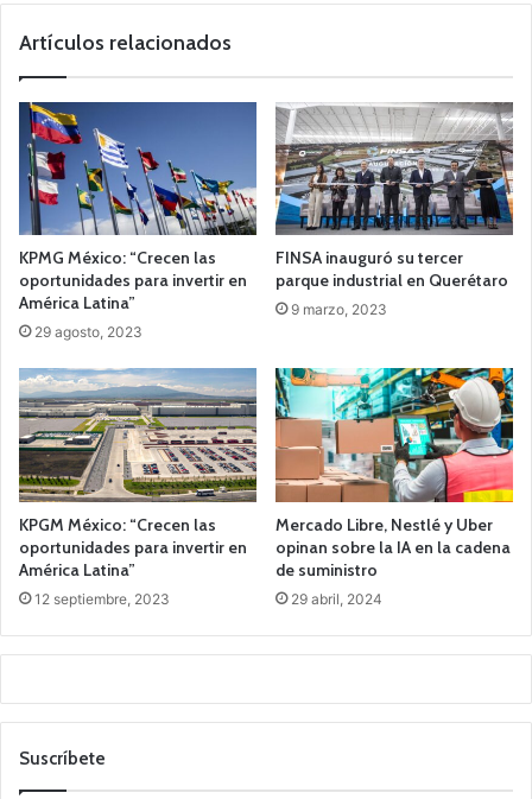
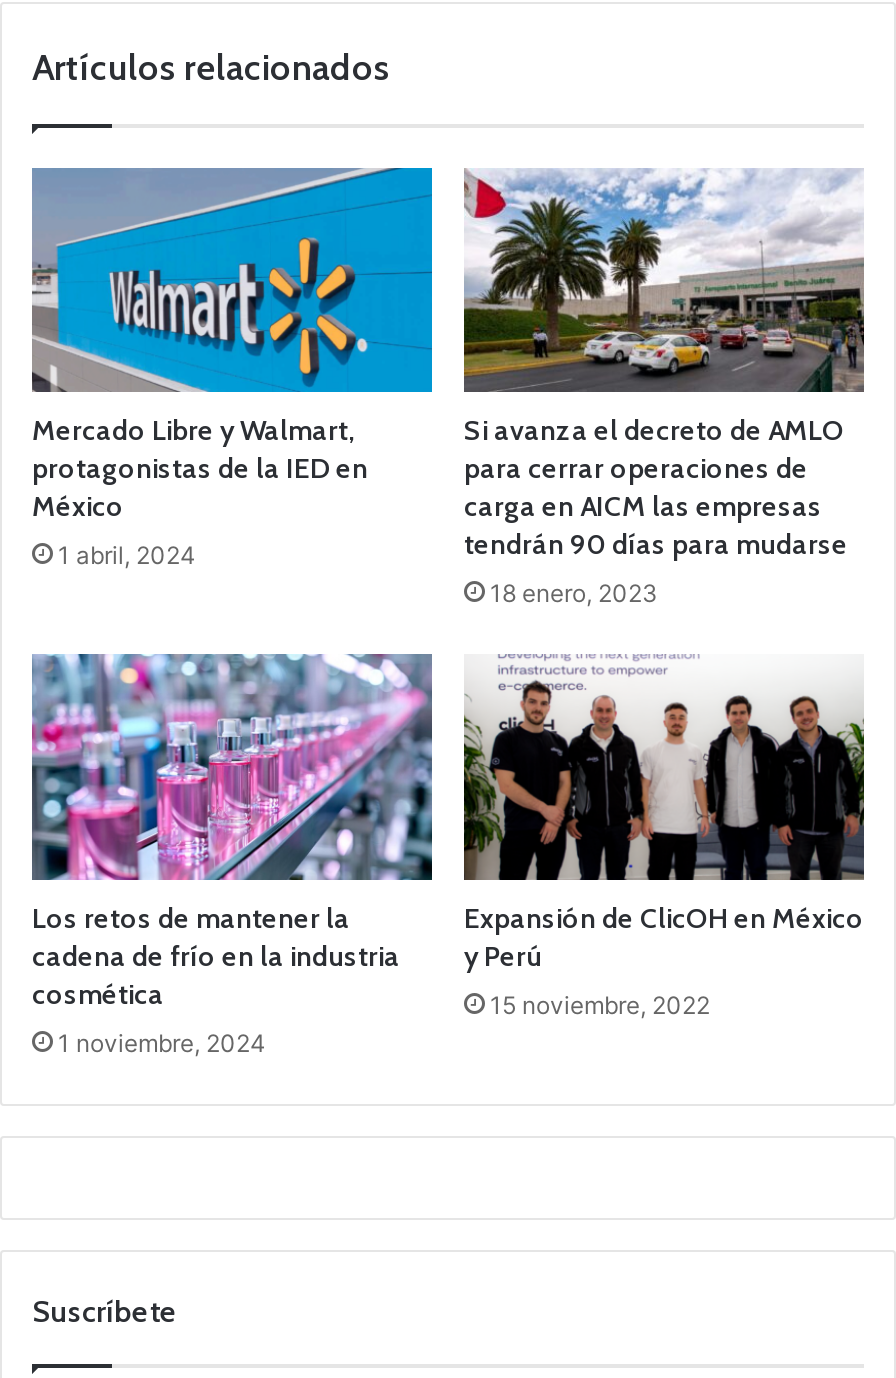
- [image]
- KPMG México: “Crecen las
- oportunidades para invertir en
- América Latina”
- 29 agosto, 2023
+ [image]
+ Mercado Libre y Walmart,
+ protagonistas de la IED en
+ México
+ 1 abril, 2024

- [image]
- FINSA inauguró su tercer
- parque industrial en Querétaro
- 9 marzo, 2023
+ [image]
+ Si avanza el decreto de AMLO
+ para cerrar operaciones de
+ carga en AICM las empresas
+ tendrán 90 días para mudarse
+ 18 enero, 2023

- [image]
- KPGM México: “Crecen las
- oportunidades para invertir en
- América Latina”
- 12 septiembre, 2023
+ [image]
+ Los retos de mantener la
+ cadena de frío en la industria
+ cosmética
+ 1 noviembre, 2024

- [image]
- Mercado Libre, Nestlé y Uber
- opinan sobre la IA en la cadena
- de suministro
- 29 abril, 2024
+ [image]
+ Expansión de ClicOH en México
+ y Perú
+ 15 noviembre, 2022
